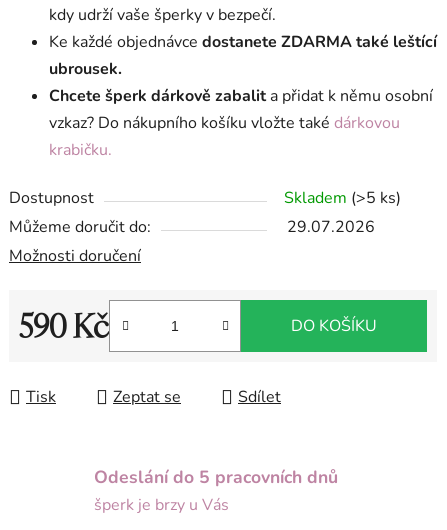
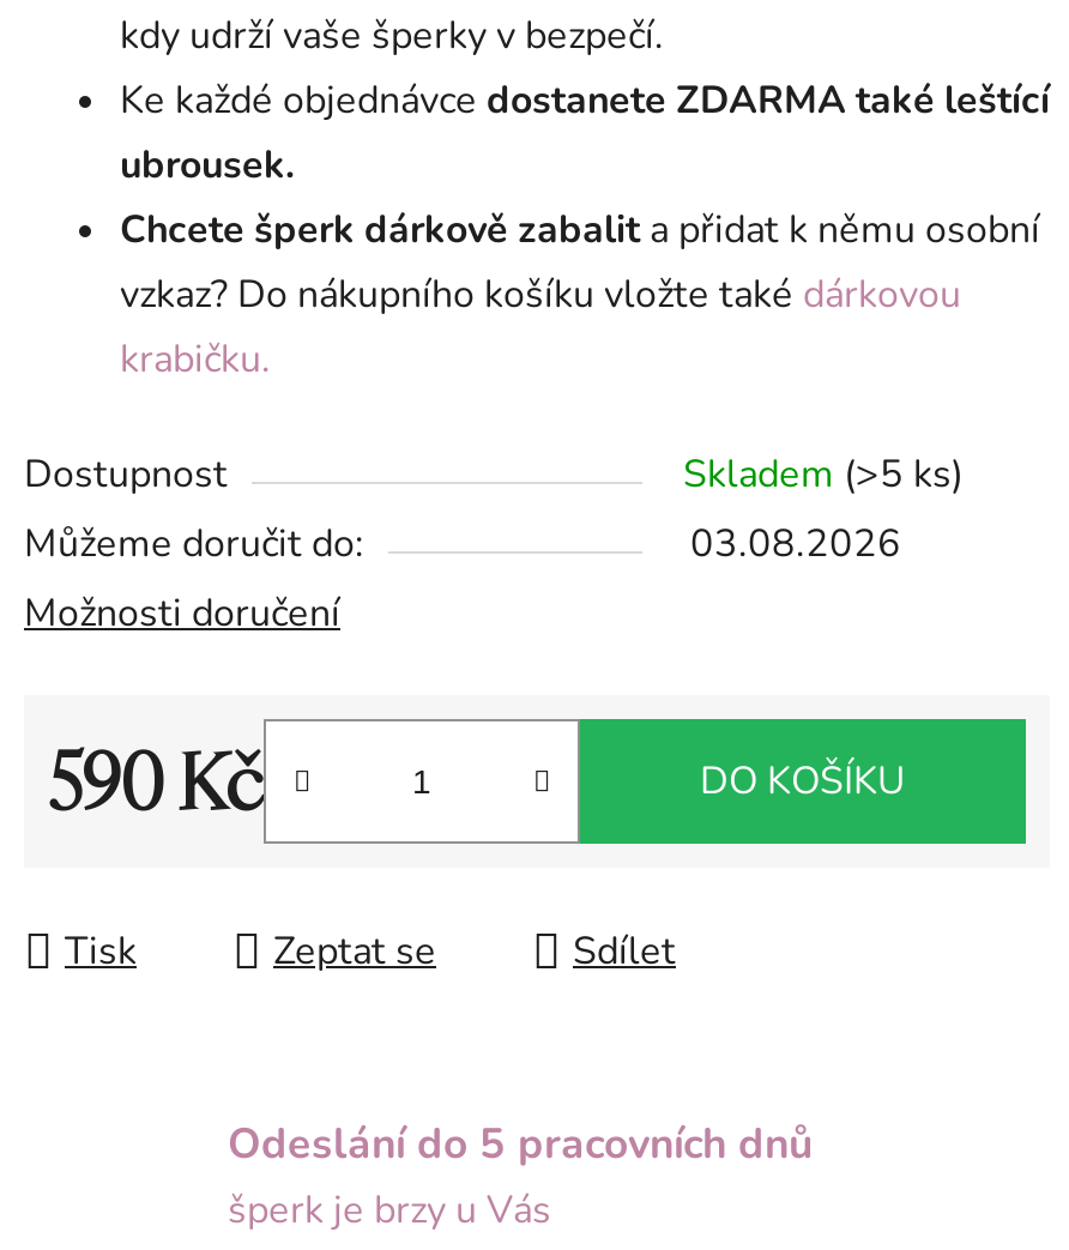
- 29.07.2026
+ 03.08.2026
